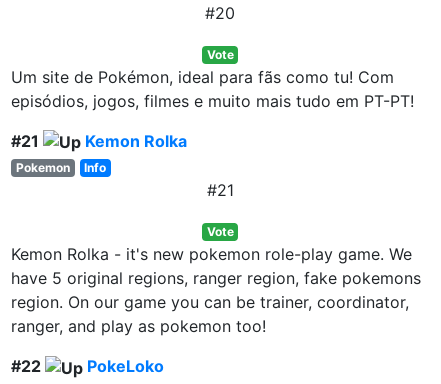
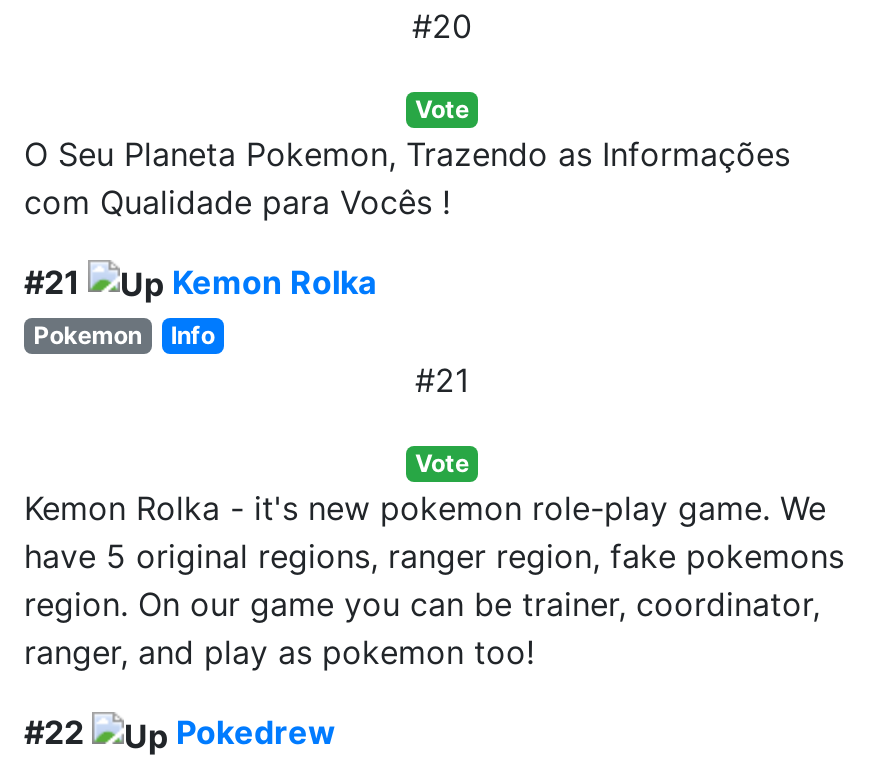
- Um site de Pokémon, ideal para fãs como tu! Com
- episódios, jogos, filmes e muito mais tudo em PT-PT!
+ O Seu Planeta Pokemon, Trazendo as Informações
+ com Qualidade para Vocês !

- PokeLoko
+ Pokedrew
